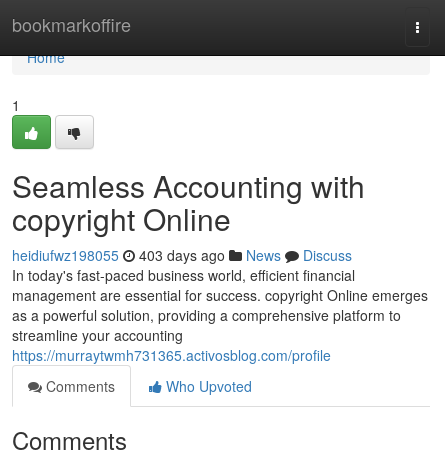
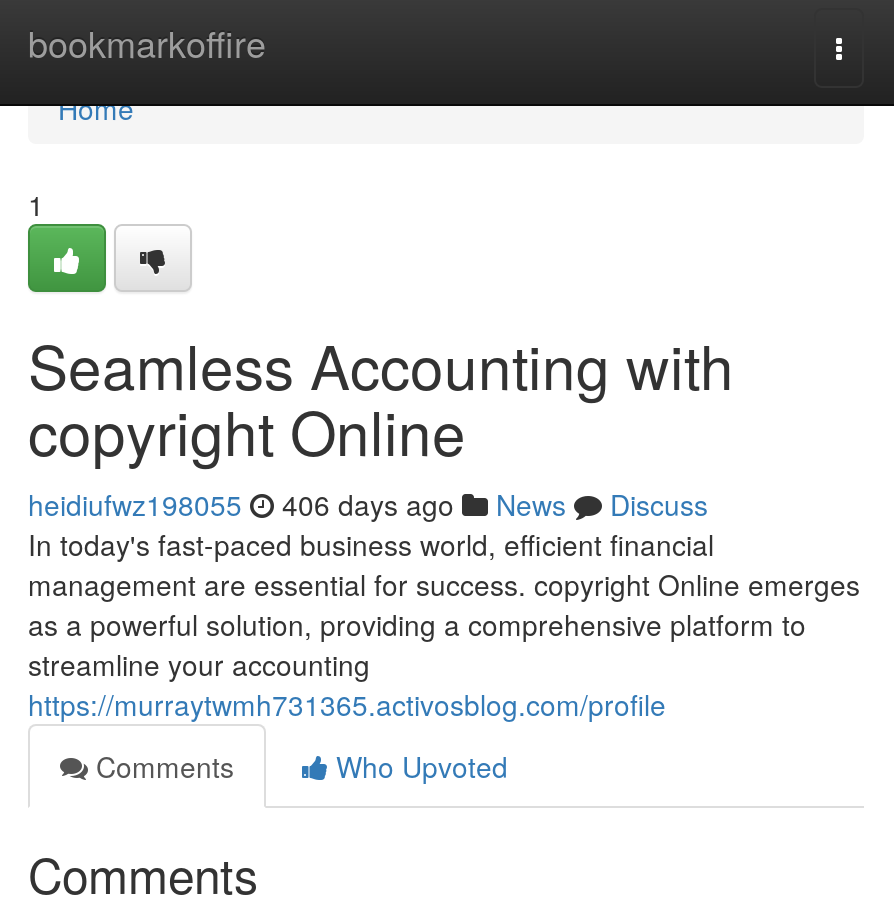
- heidiufwz198055 403 days ago News Discuss
+ heidiufwz198055 406 days ago News Discuss
